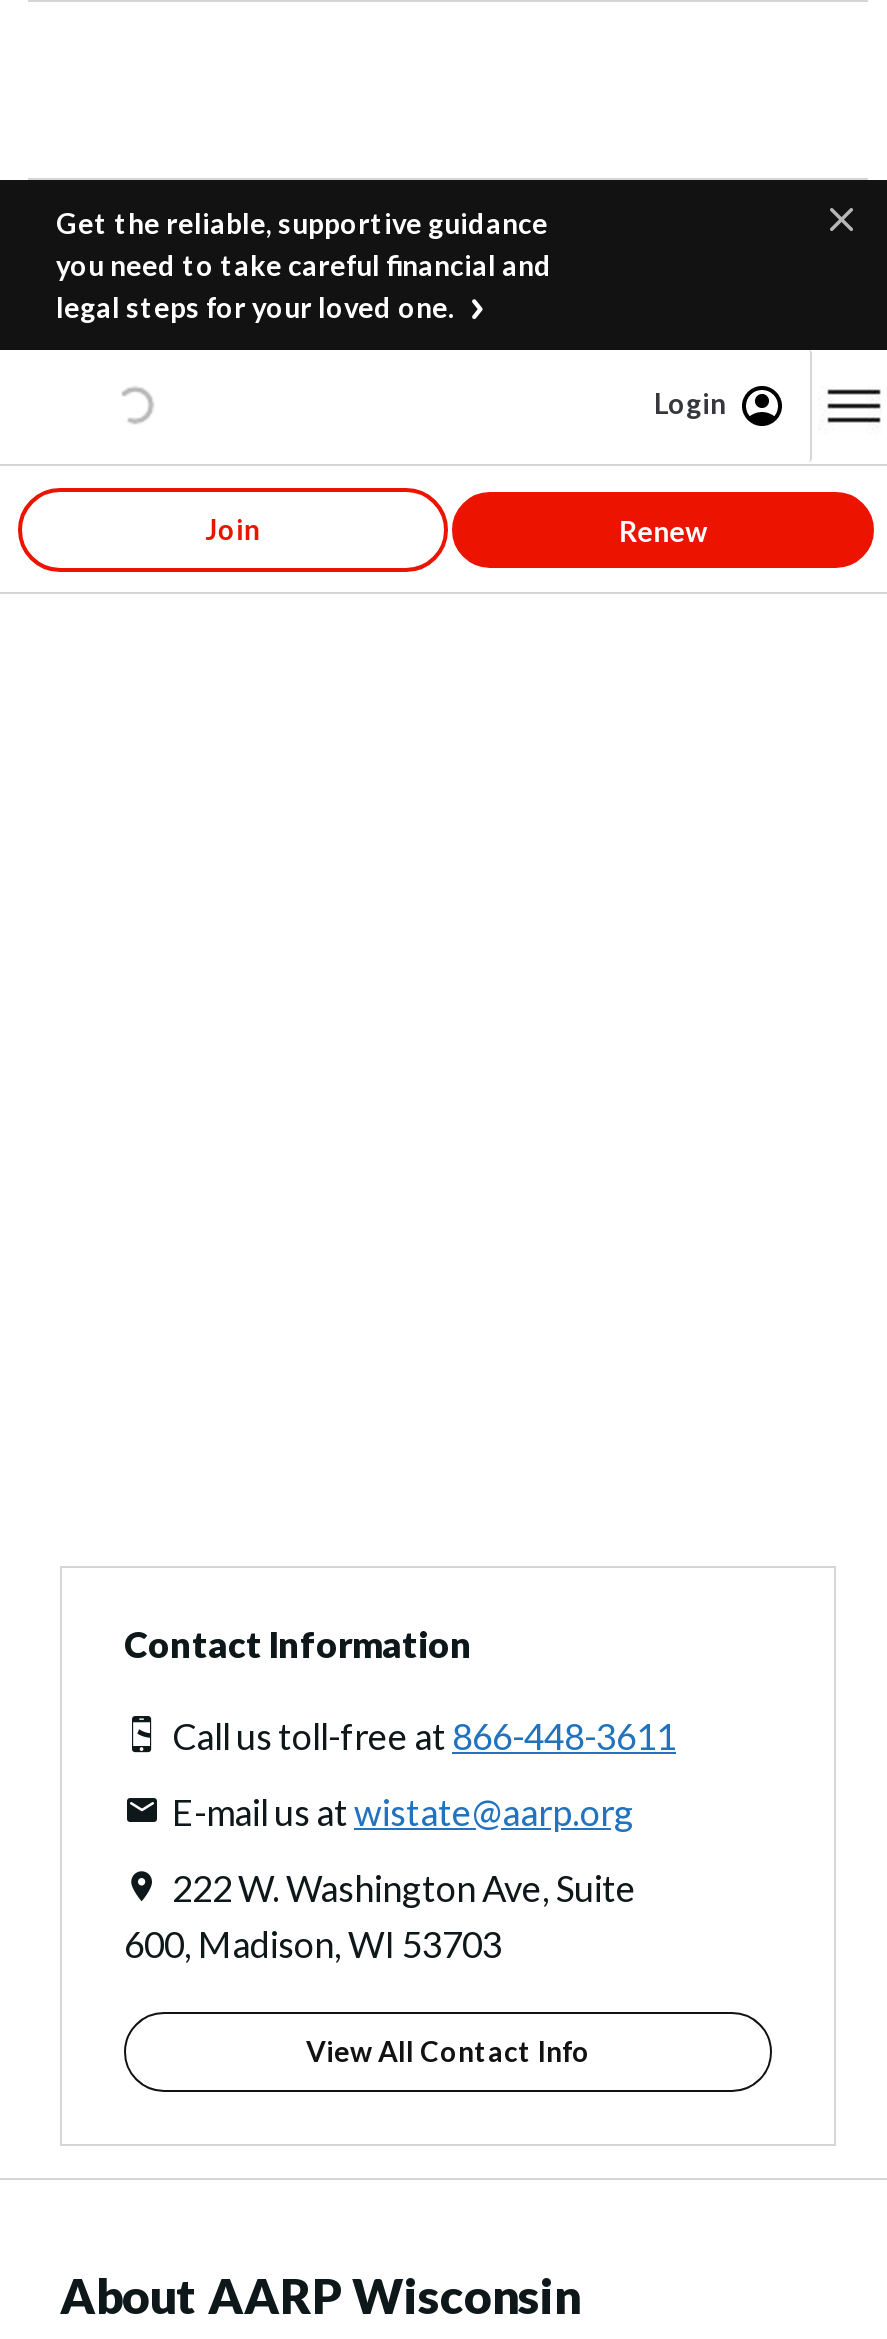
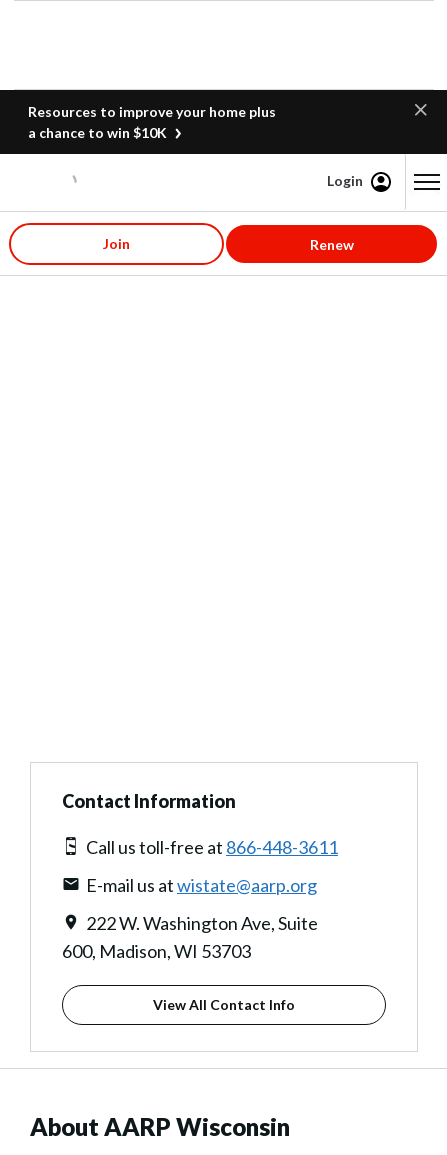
- Get the reliable, supportive guidance
- you need to take careful financial and
- legal steps for your loved one.
+ Resources to improve your home plus
+ a chance to win $10K
